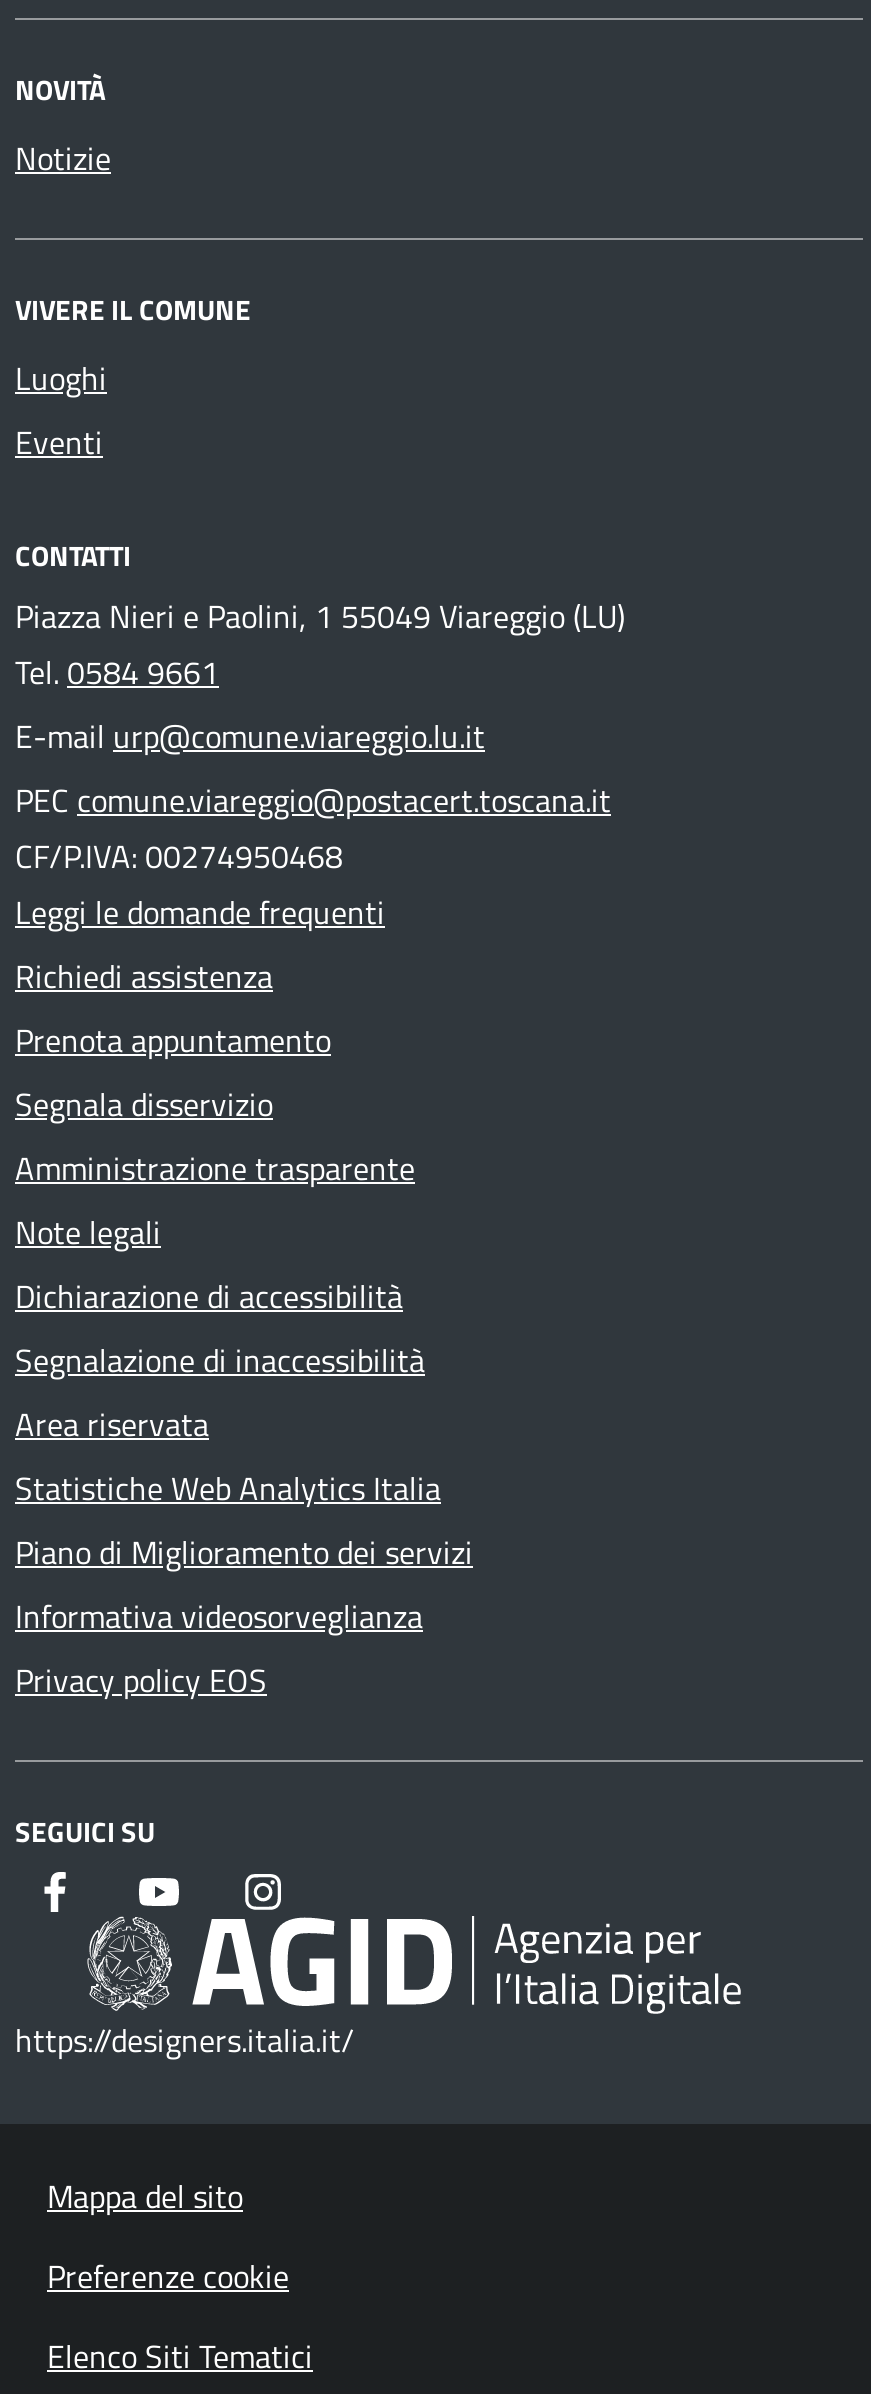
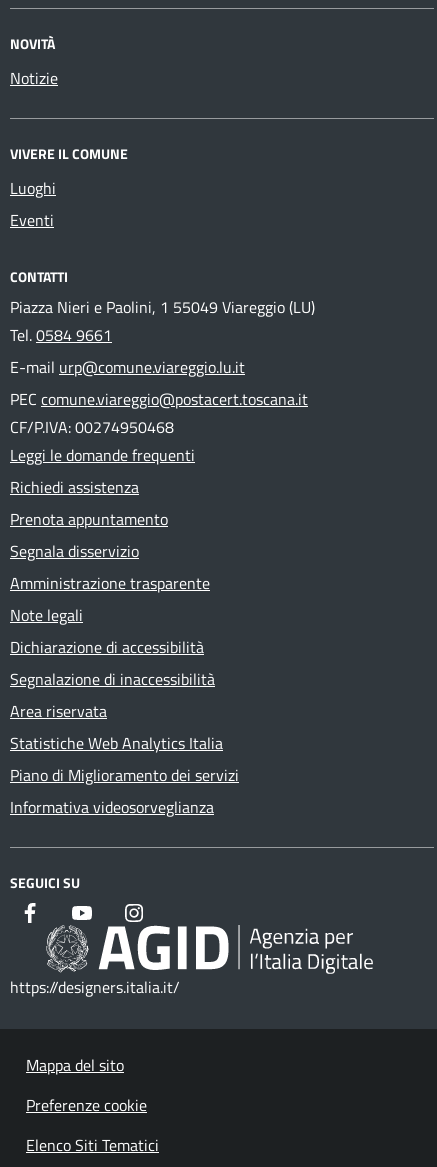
- Privacy policy EOS
